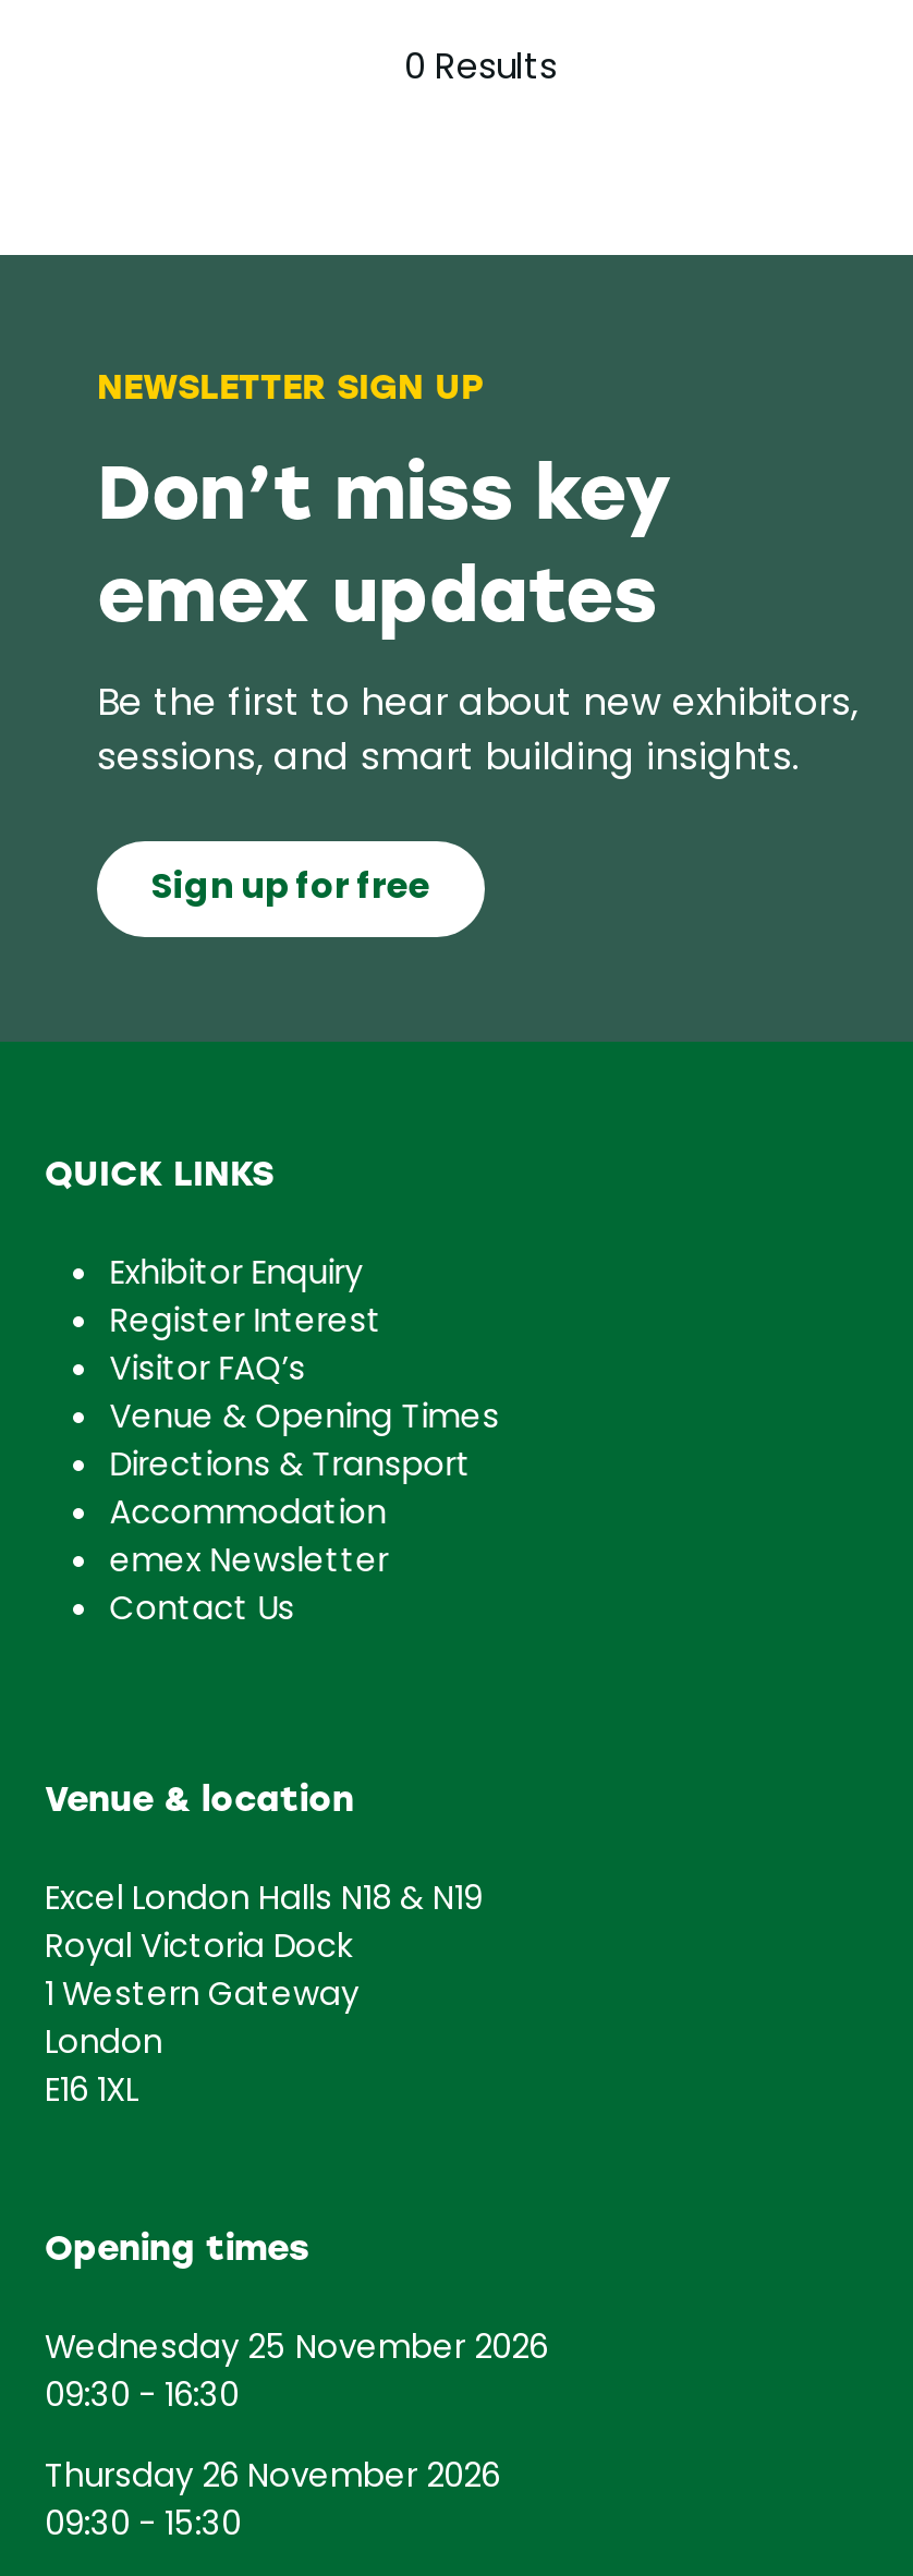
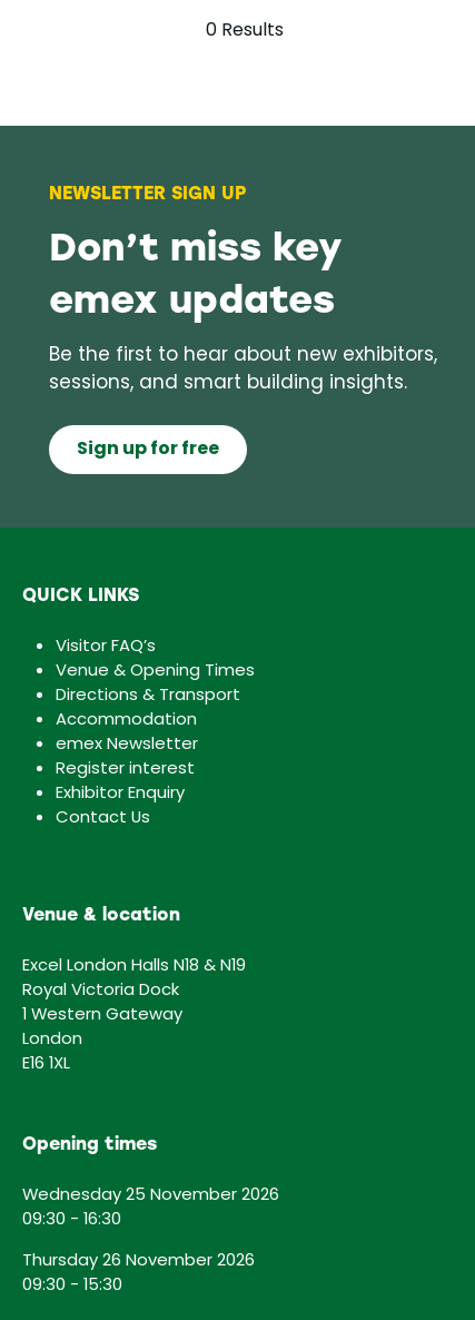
moved down: Exhibitor Enquiry

- Register Interest

moved up: Visitor FAQ’s | Venue & Opening Times | Directions & Transport | Accommodation | emex Newsletter

+ Register interest
